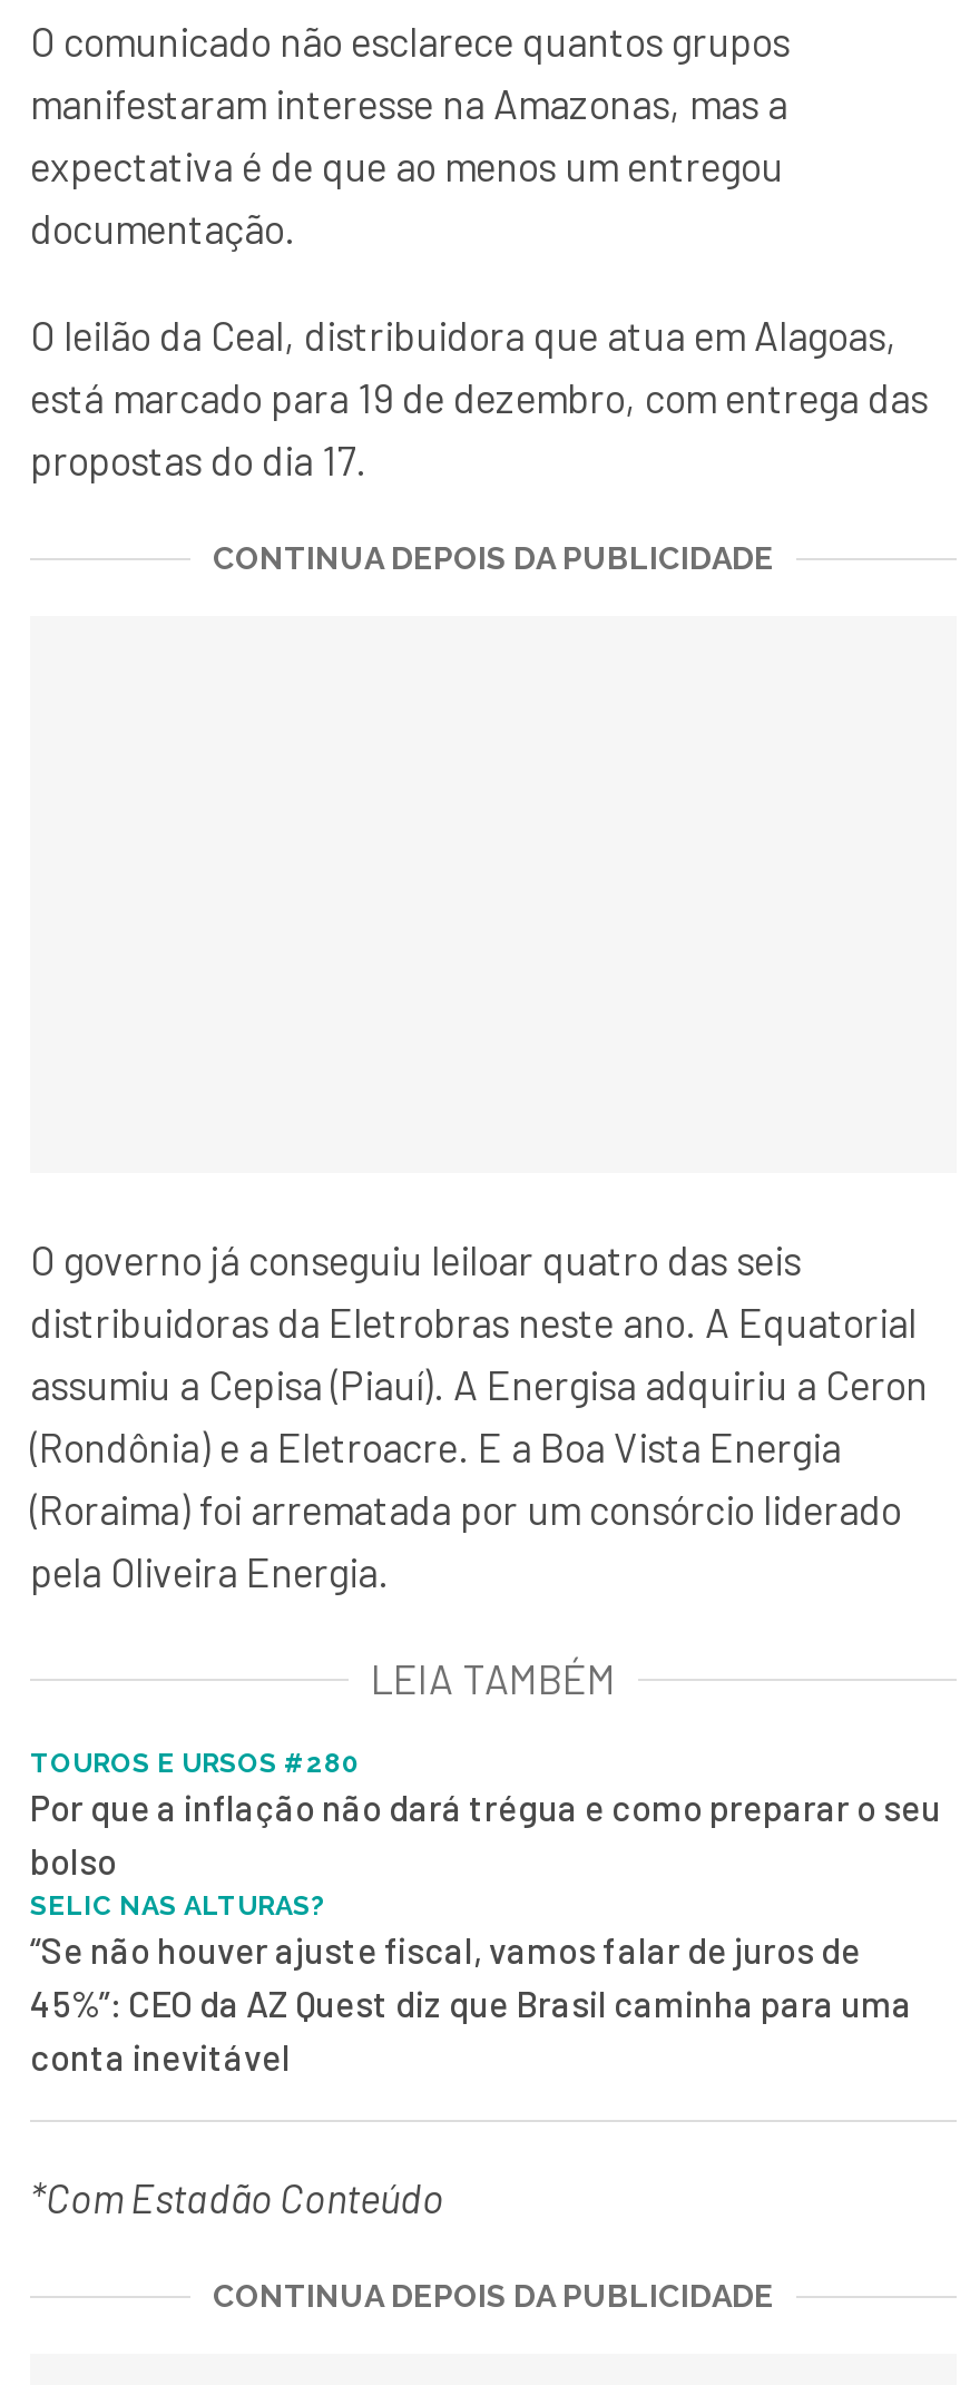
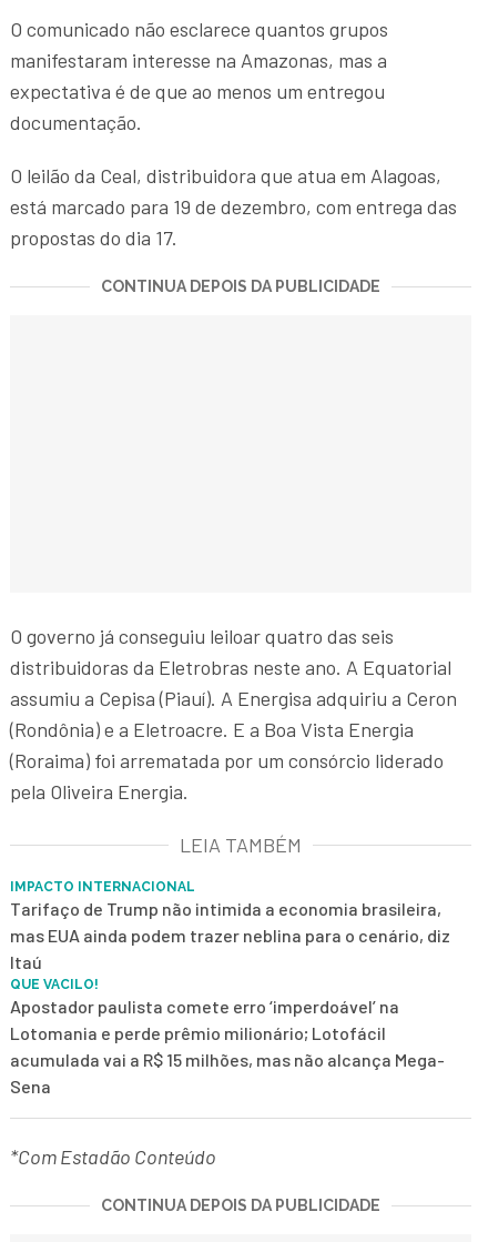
- TOUROS E URSOS #280
- Por que a inflação não dará trégua e como preparar o seu
- bolso
- SELIC NAS ALTURAS?
- “Se não houver ajuste fiscal, vamos falar de juros de
- 45%”: CEO da AZ Quest diz que Brasil caminha para uma
- conta inevitável
+ IMPACTO INTERNACIONAL
+ Tarifaço de Trump não intimida a economia brasileira,
+ mas EUA ainda podem trazer neblina para o cenário, diz
+ Itaú
+ QUE VACILO!
+ Apostador paulista comete erro ‘imperdoável’ na
+ Lotomania e perde prêmio milionário; Lotofácil
+ acumulada vai a R$ 15 milhões, mas não alcança Mega-
+ Sena
